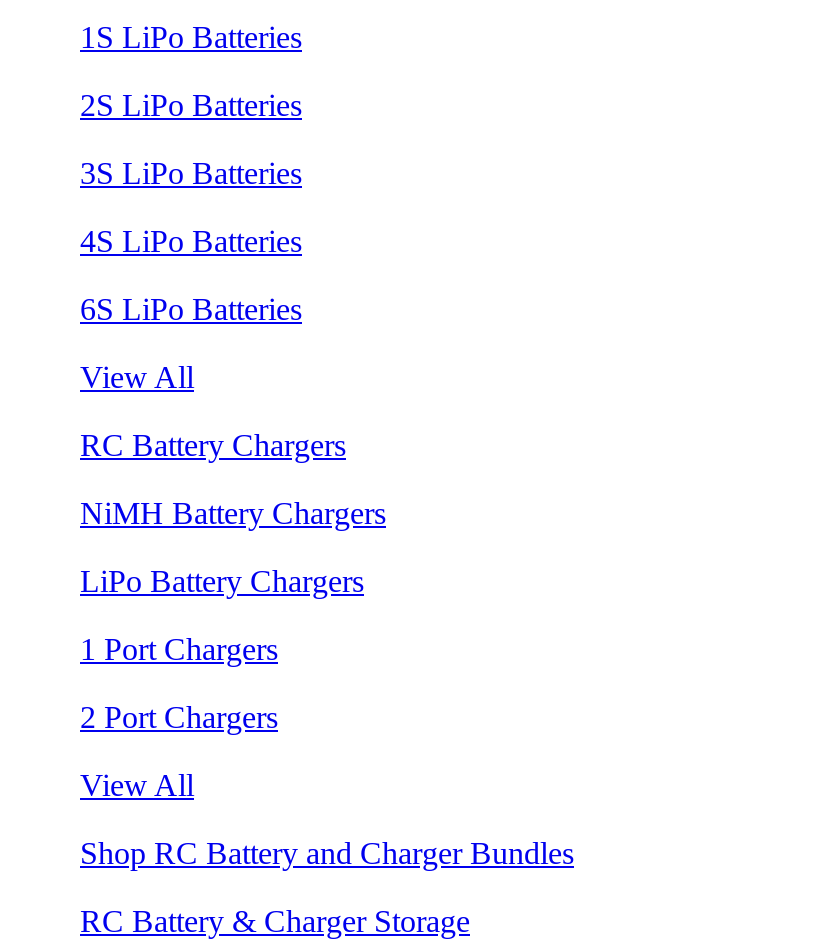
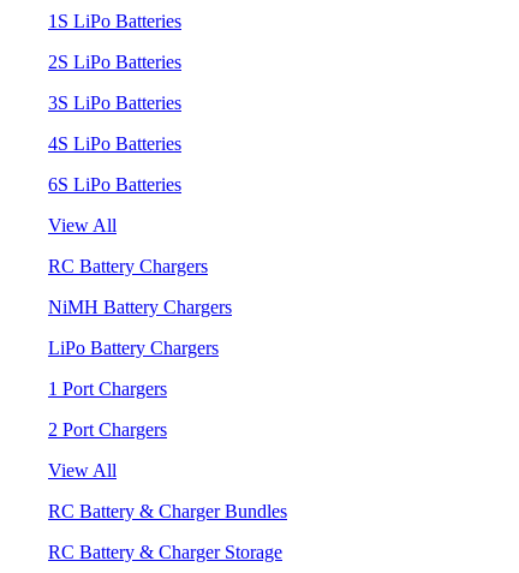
- Shop RC Battery and Charger Bundles
+ RC Battery & Charger Bundles
